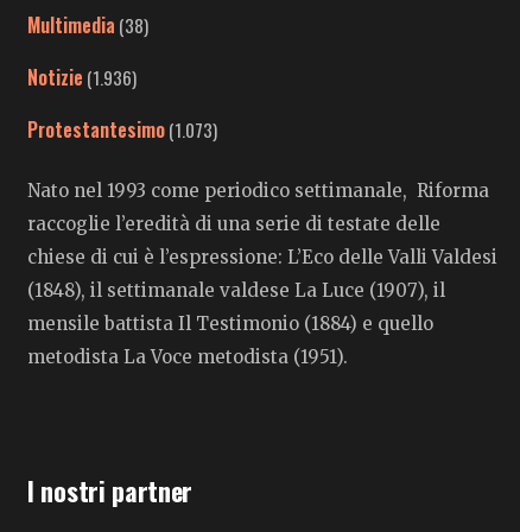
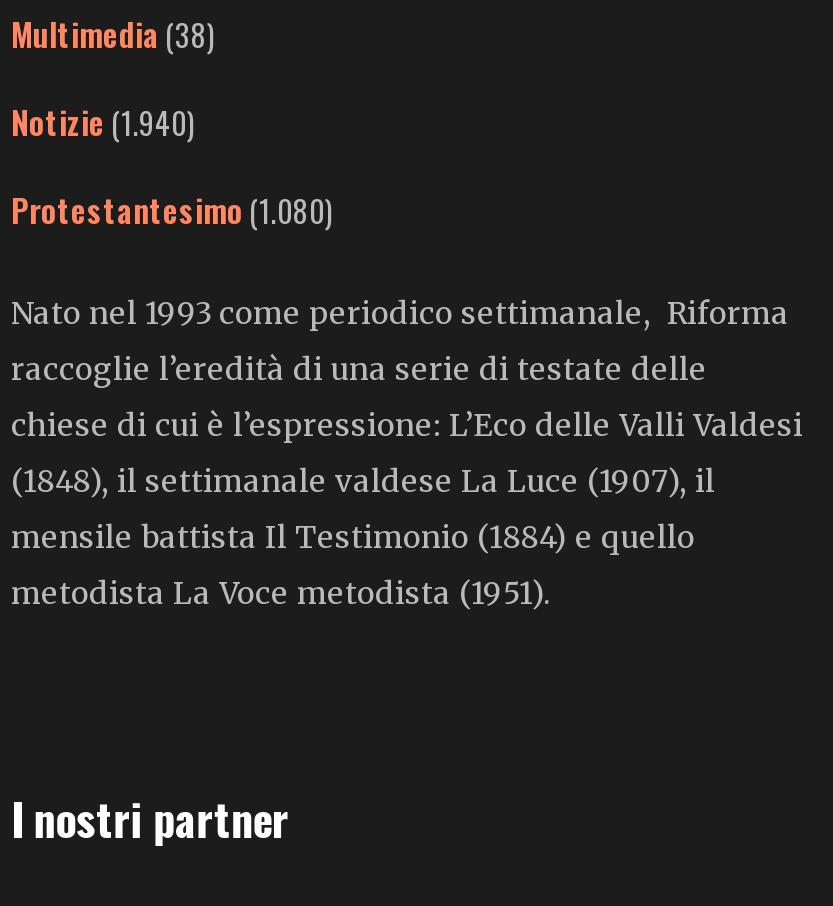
- Notizie (1.936)
+ Notizie (1.940)

- Protestantesimo (1.073)
+ Protestantesimo (1.080)
